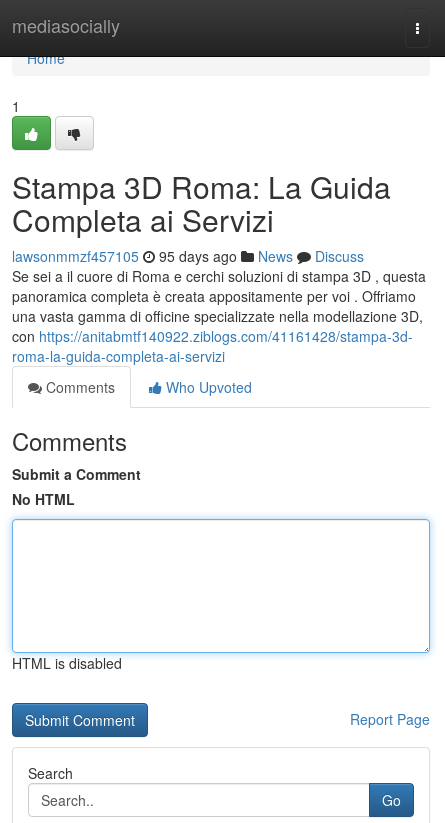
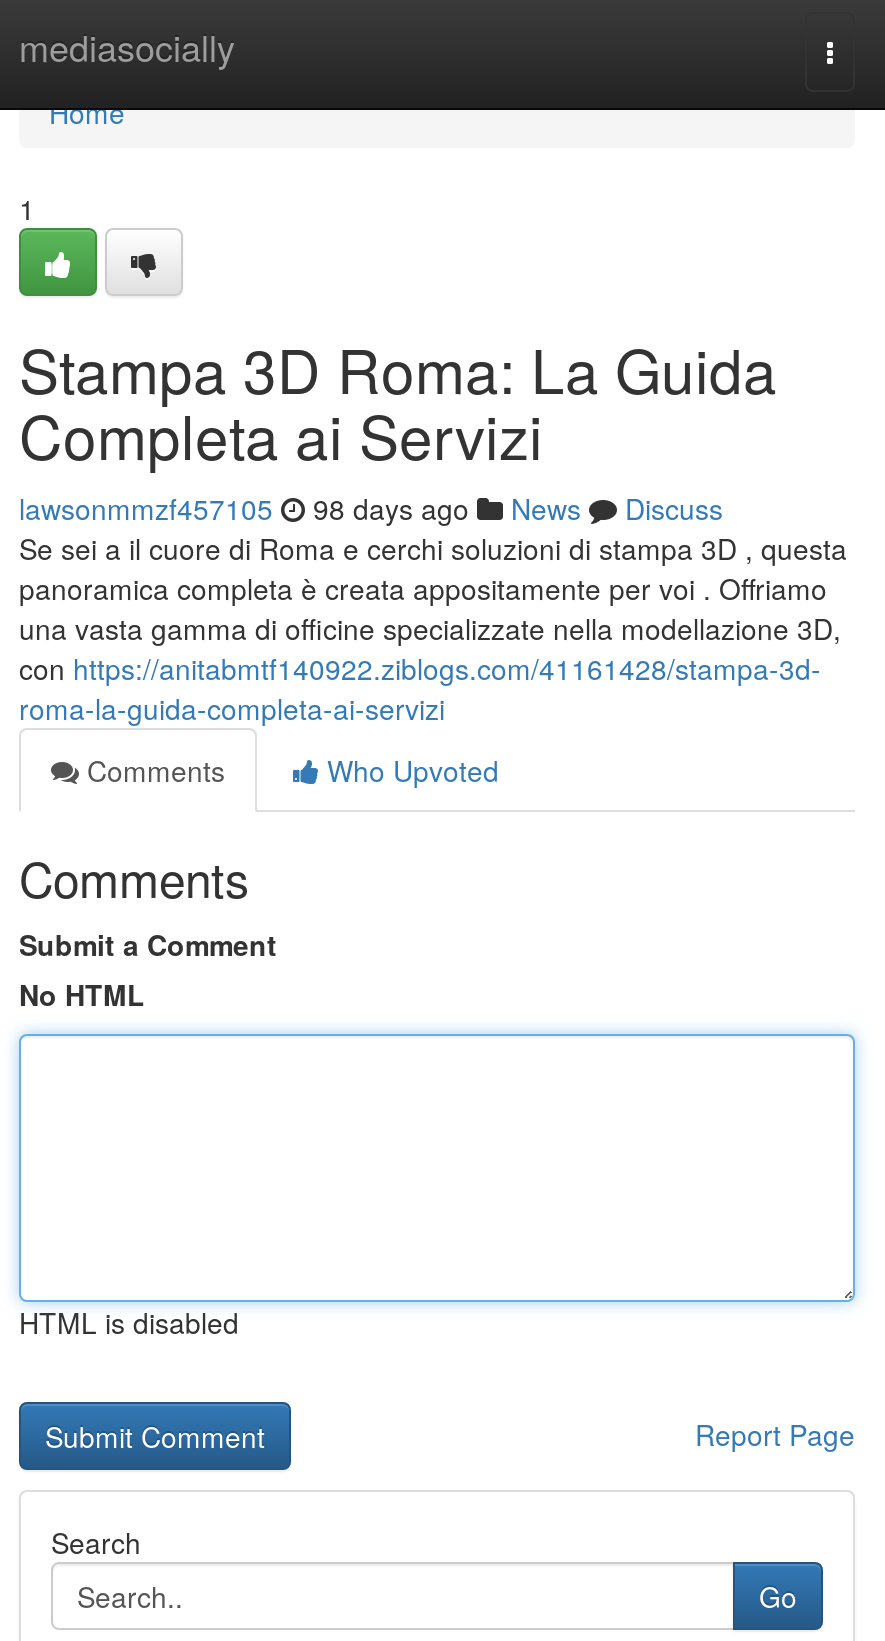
- lawsonmmzf457105 95 days ago News Discuss
+ lawsonmmzf457105 98 days ago News Discuss
